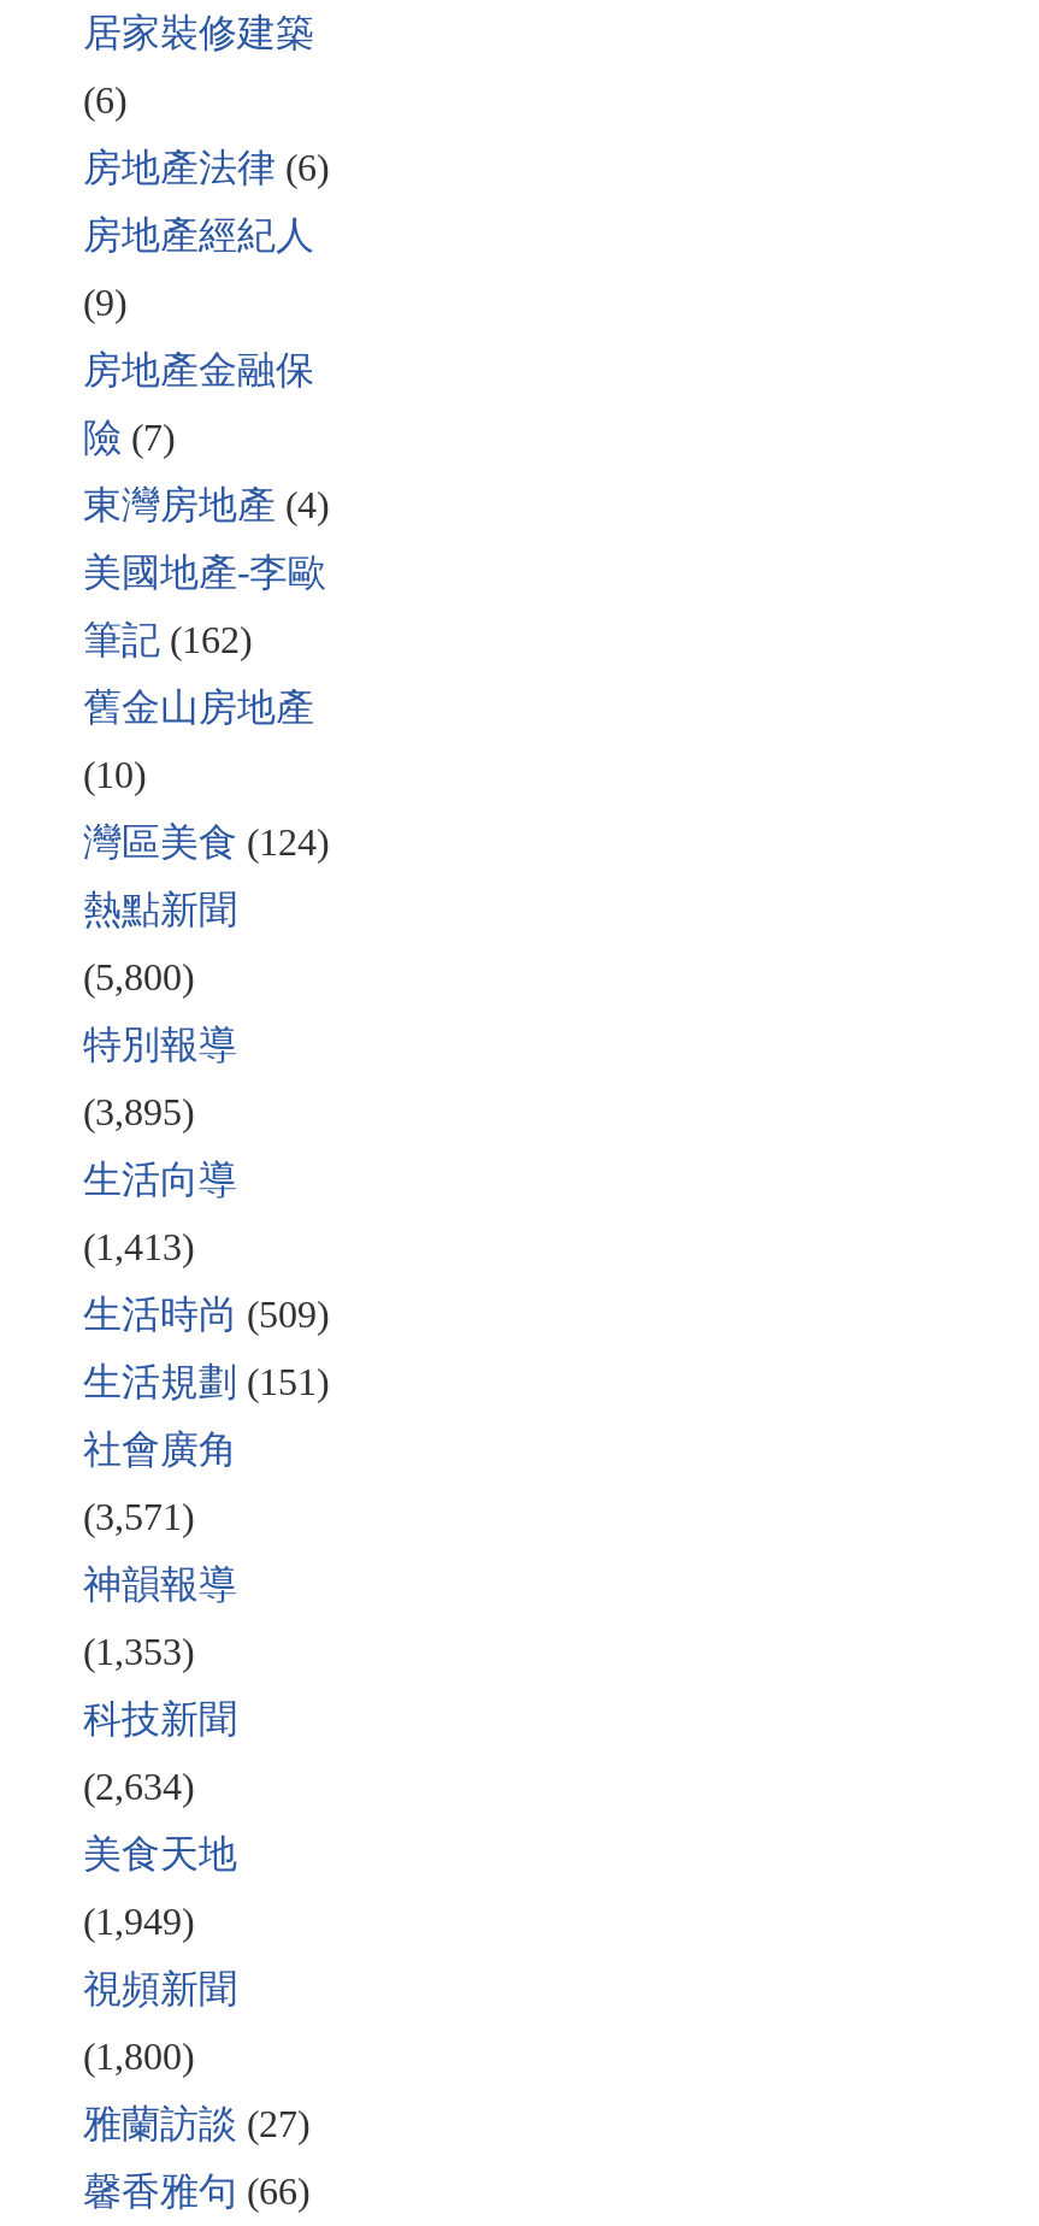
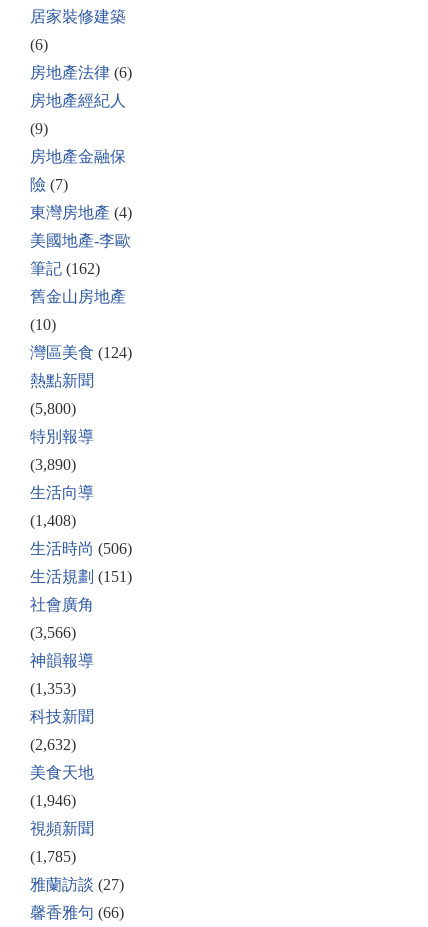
- (3,895)
+ (3,890)

- (1,413)
+ (1,408)

- 生活時尚(509)
+ 生活時尚(506)

- (3,571)
+ (3,566)

- (2,634)
+ (2,632)

- (1,949)
+ (1,946)

- (1,800)
+ (1,785)
